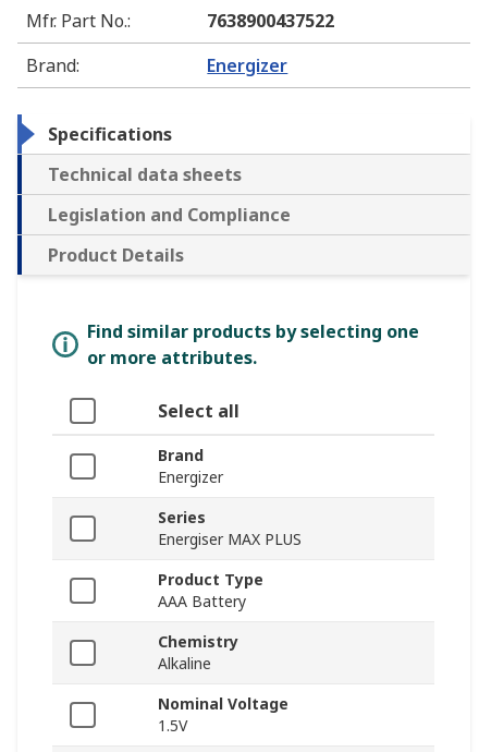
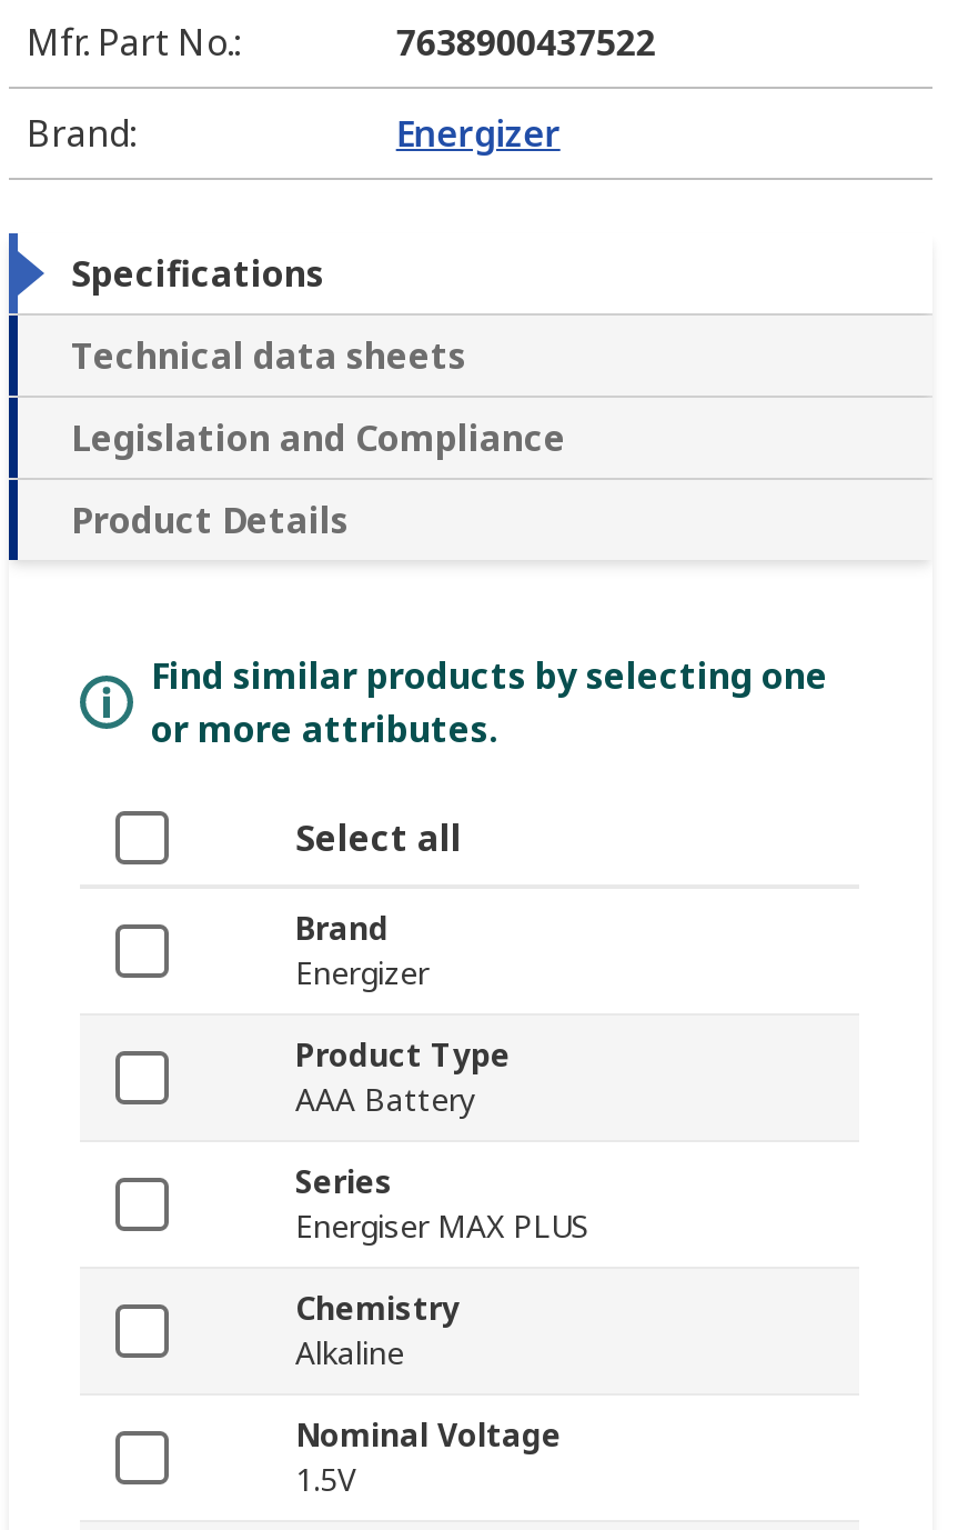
moved down: Series | Energiser MAX PLUS

moved up: Product Type | AAA Battery
